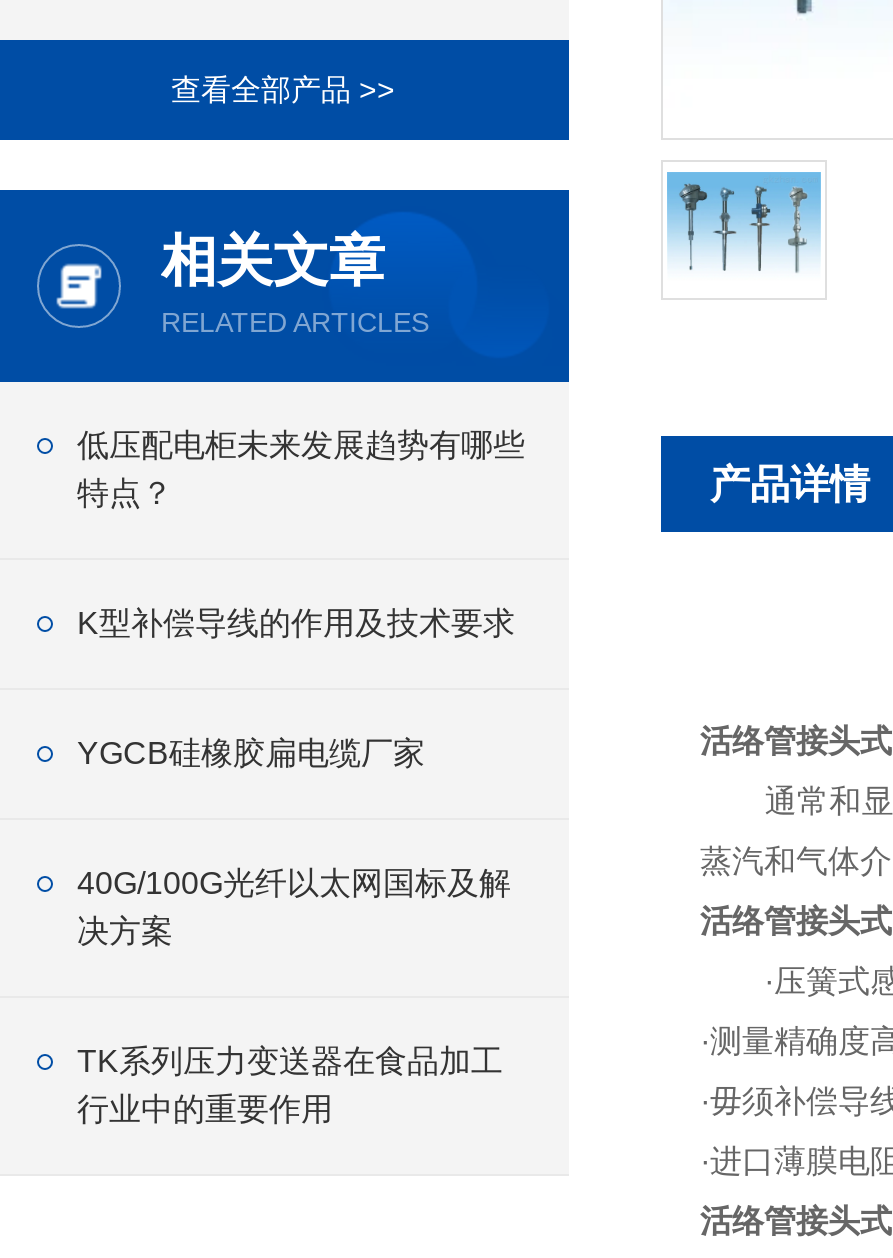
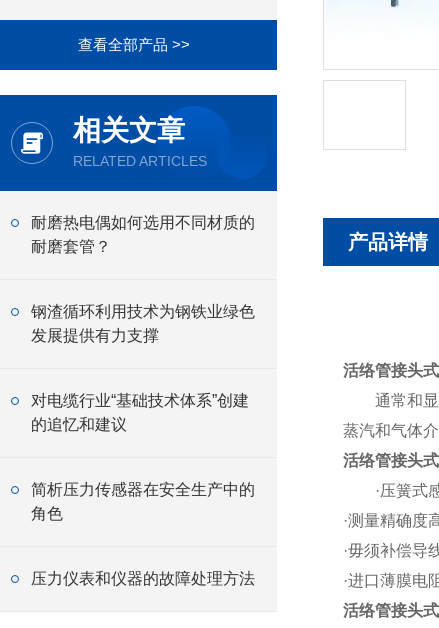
- [image]

- 低压配电柜未来发展趋势有哪些
- 特点？
+ 耐磨热电偶如何选用不同材质的
+ 耐磨套管？

- K型补偿导线的作用及技术要求
+ 钢渣循环利用技术为钢铁业绿色
+ 发展提供有力支撑

- YGCB硅橡胶扁电缆厂家
+ 对电缆行业“基础技术体系”创建
+ 的追忆和建议

- 40G/100G光纤以太网国标及解
- 决方案
+ 简析压力传感器在安全生产中的
+ 角色

- TK系列压力变送器在食品加工
- 行业中的重要作用
+ 压力仪表和仪器的故障处理方法
